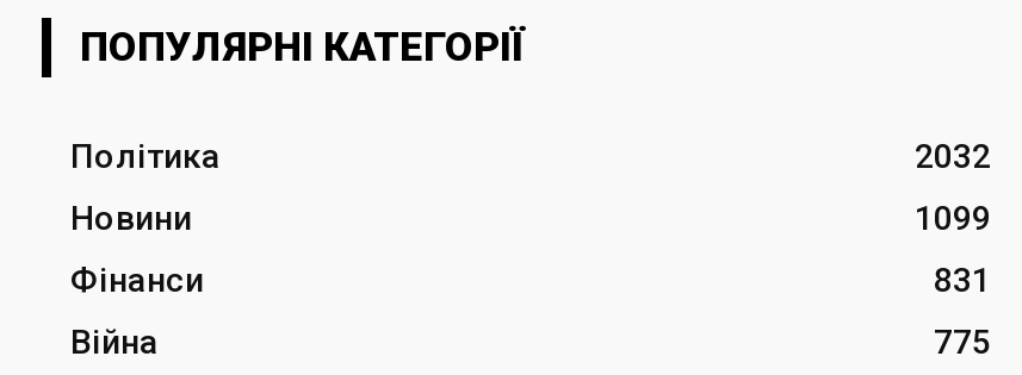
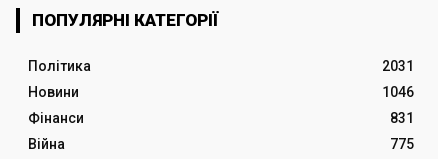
- 2032
+ 2031

- 1099
+ 1046
